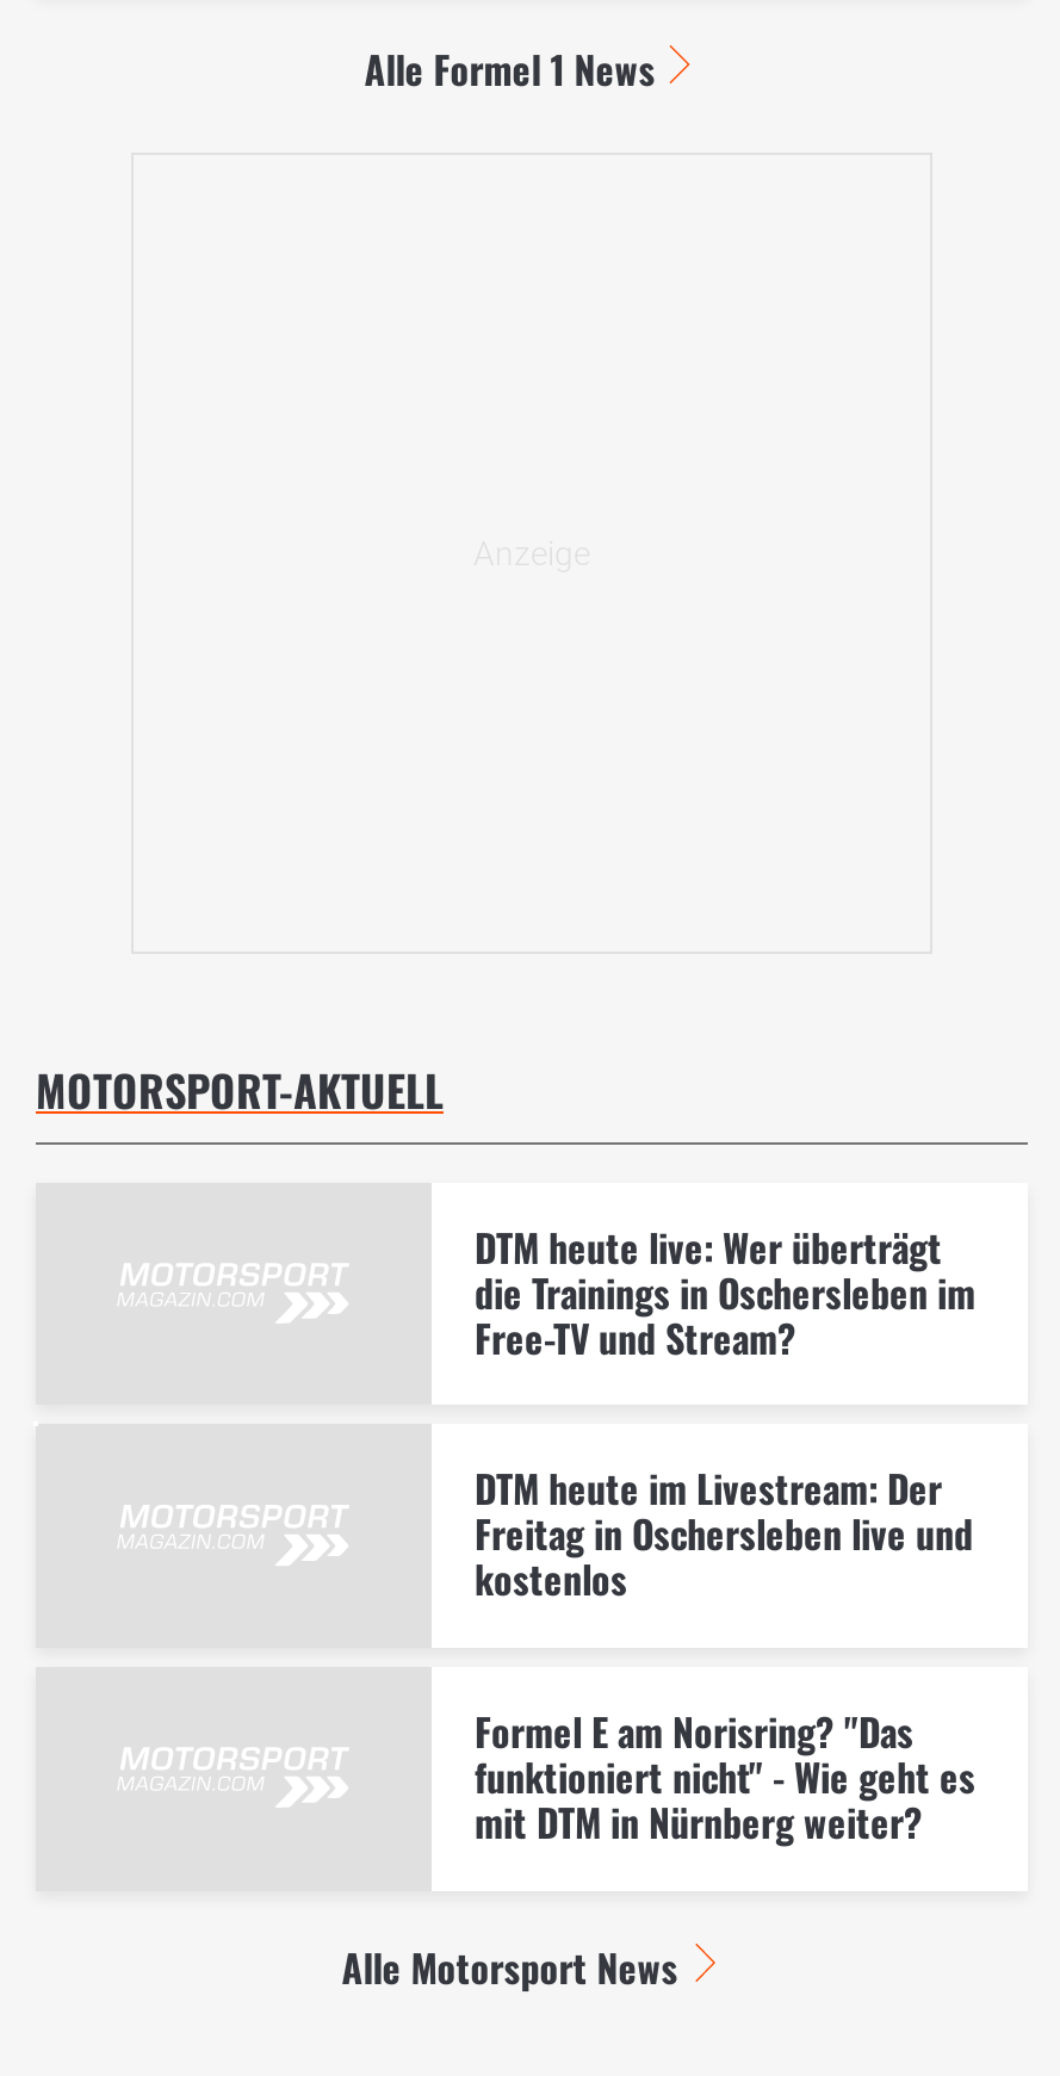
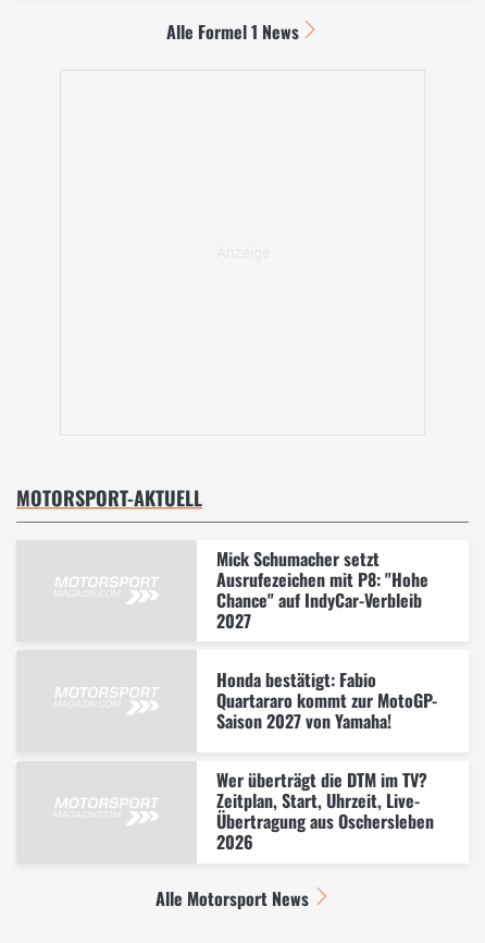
- DTM heute live: Wer überträgt
- die Trainings in Oschersleben im
- Free-TV und Stream?
+ Mick Schumacher setzt
+ Ausrufezeichen mit P8: "Hohe
+ Chance" auf IndyCar-Verbleib
+ 2027

- DTM heute im Livestream: Der
- Freitag in Oschersleben live und
- kostenlos
+ Honda bestätigt: Fabio
+ Quartararo kommt zur MotoGP-
+ Saison 2027 von Yamaha!

- Formel E am Norisring? "Das
- funktioniert nicht" - Wie geht es
- mit DTM in Nürnberg weiter?
+ Wer überträgt die DTM im TV?
+ Zeitplan, Start, Uhrzeit, Live-
+ Übertragung aus Oschersleben
+ 2026
